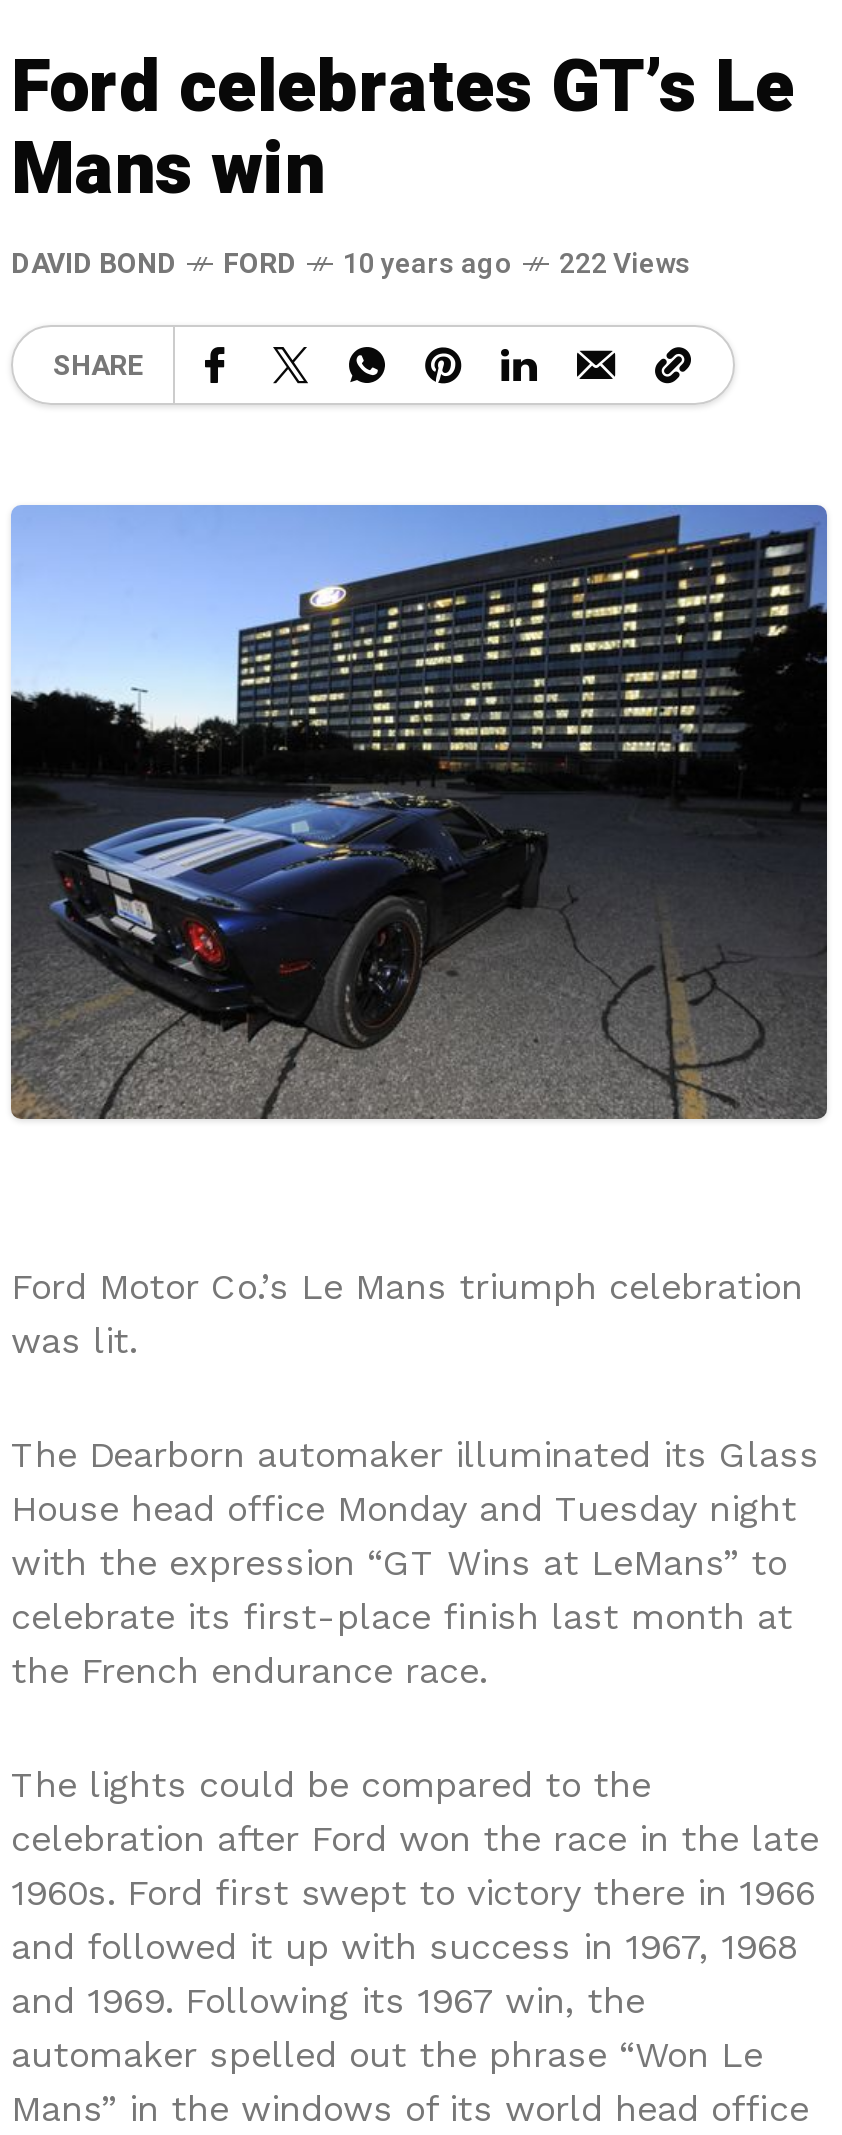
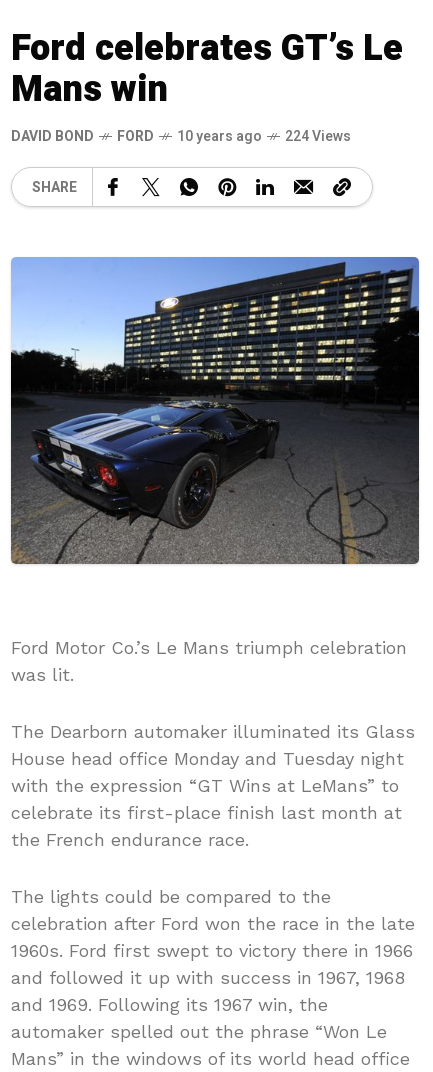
- DAVID BOND FORD 10 years ago 222 Views
+ DAVID BOND FORD 10 years ago 224 Views
